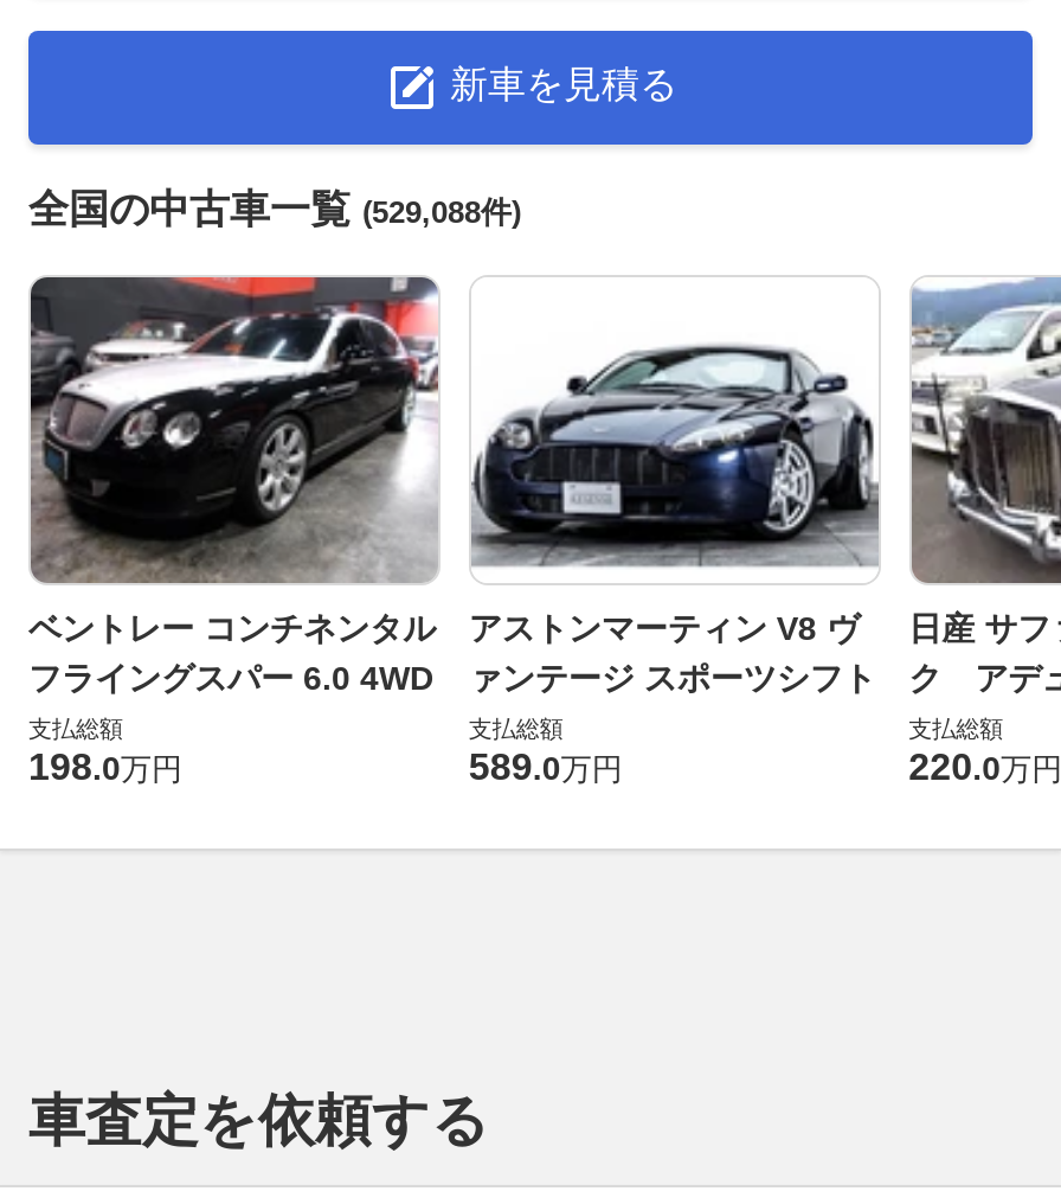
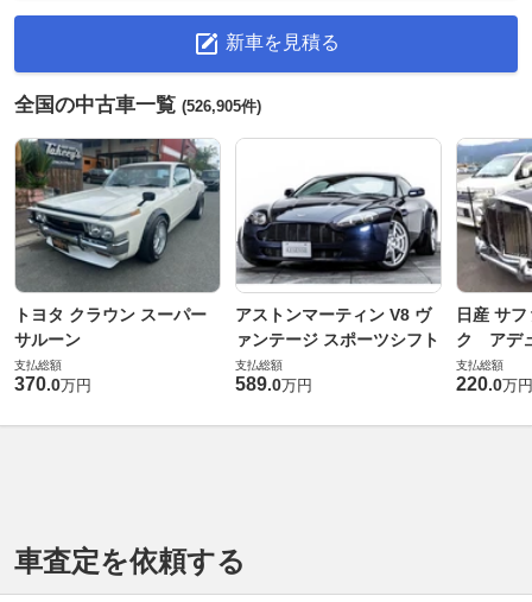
- 全国の中古車一覧(529,088件)
+ 全国の中古車一覧(526,905件)

- [image]
- ベントレー コンチネンタル
- フライングスパー 6.0 4WD
+ [image]
+ トヨタ クラウン スーパー
+ サルーン

- 198.0万円
+ 370.0万円
